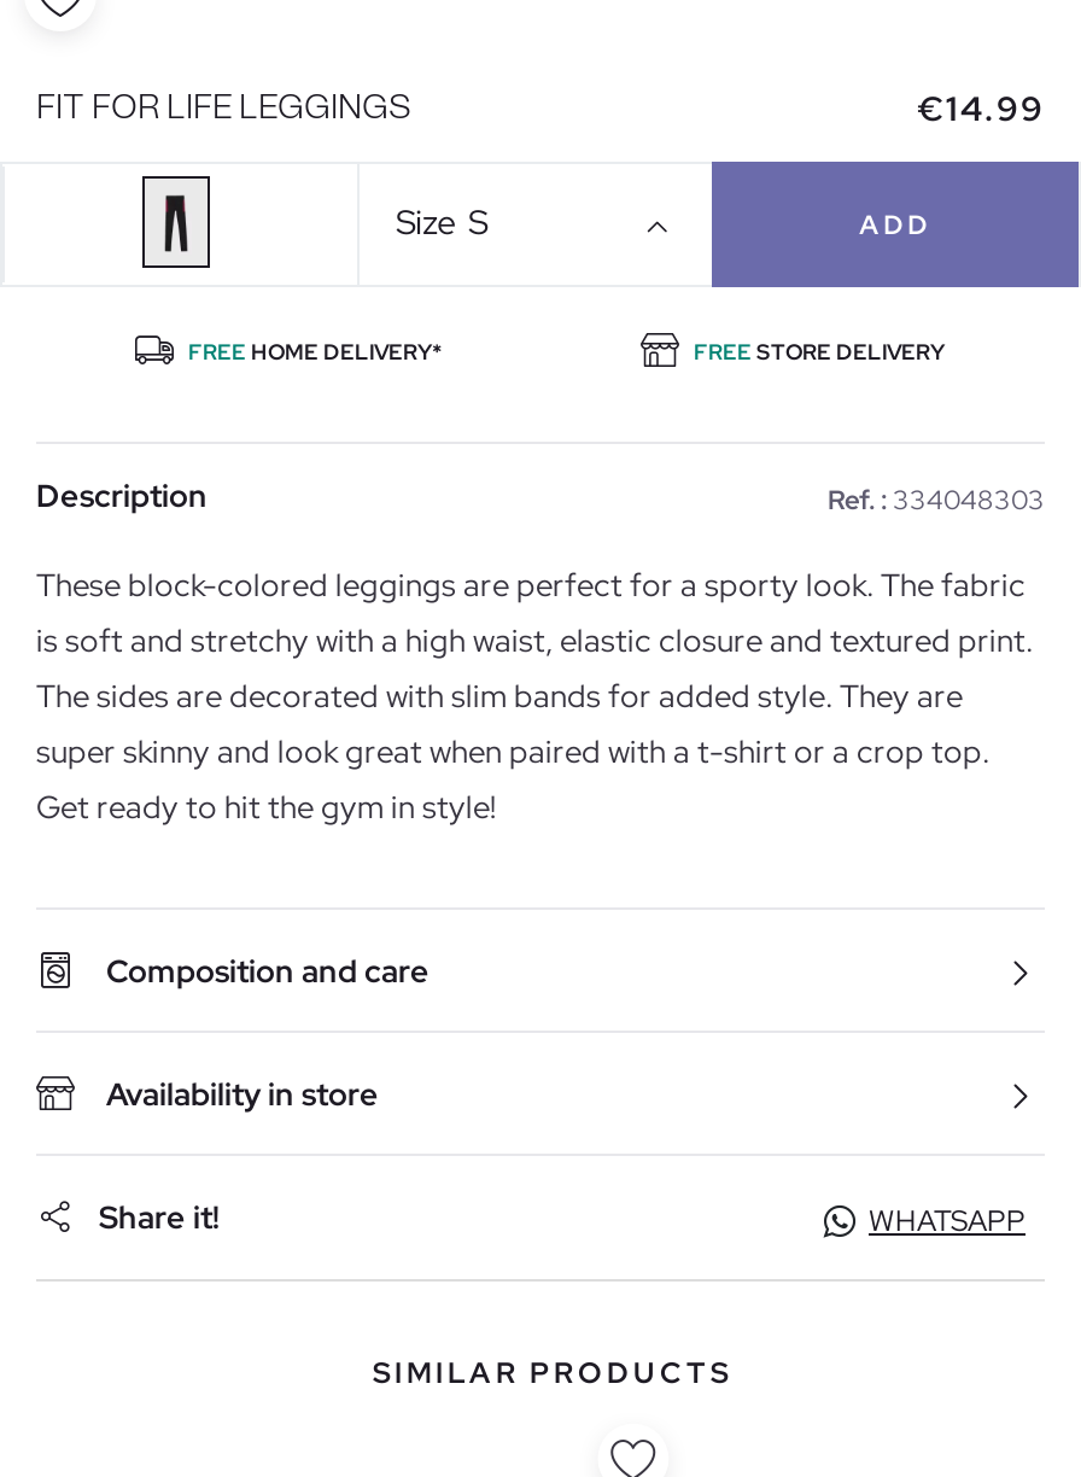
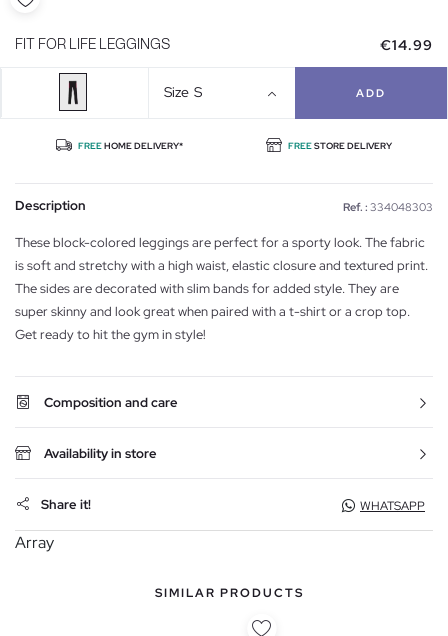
+ Array
